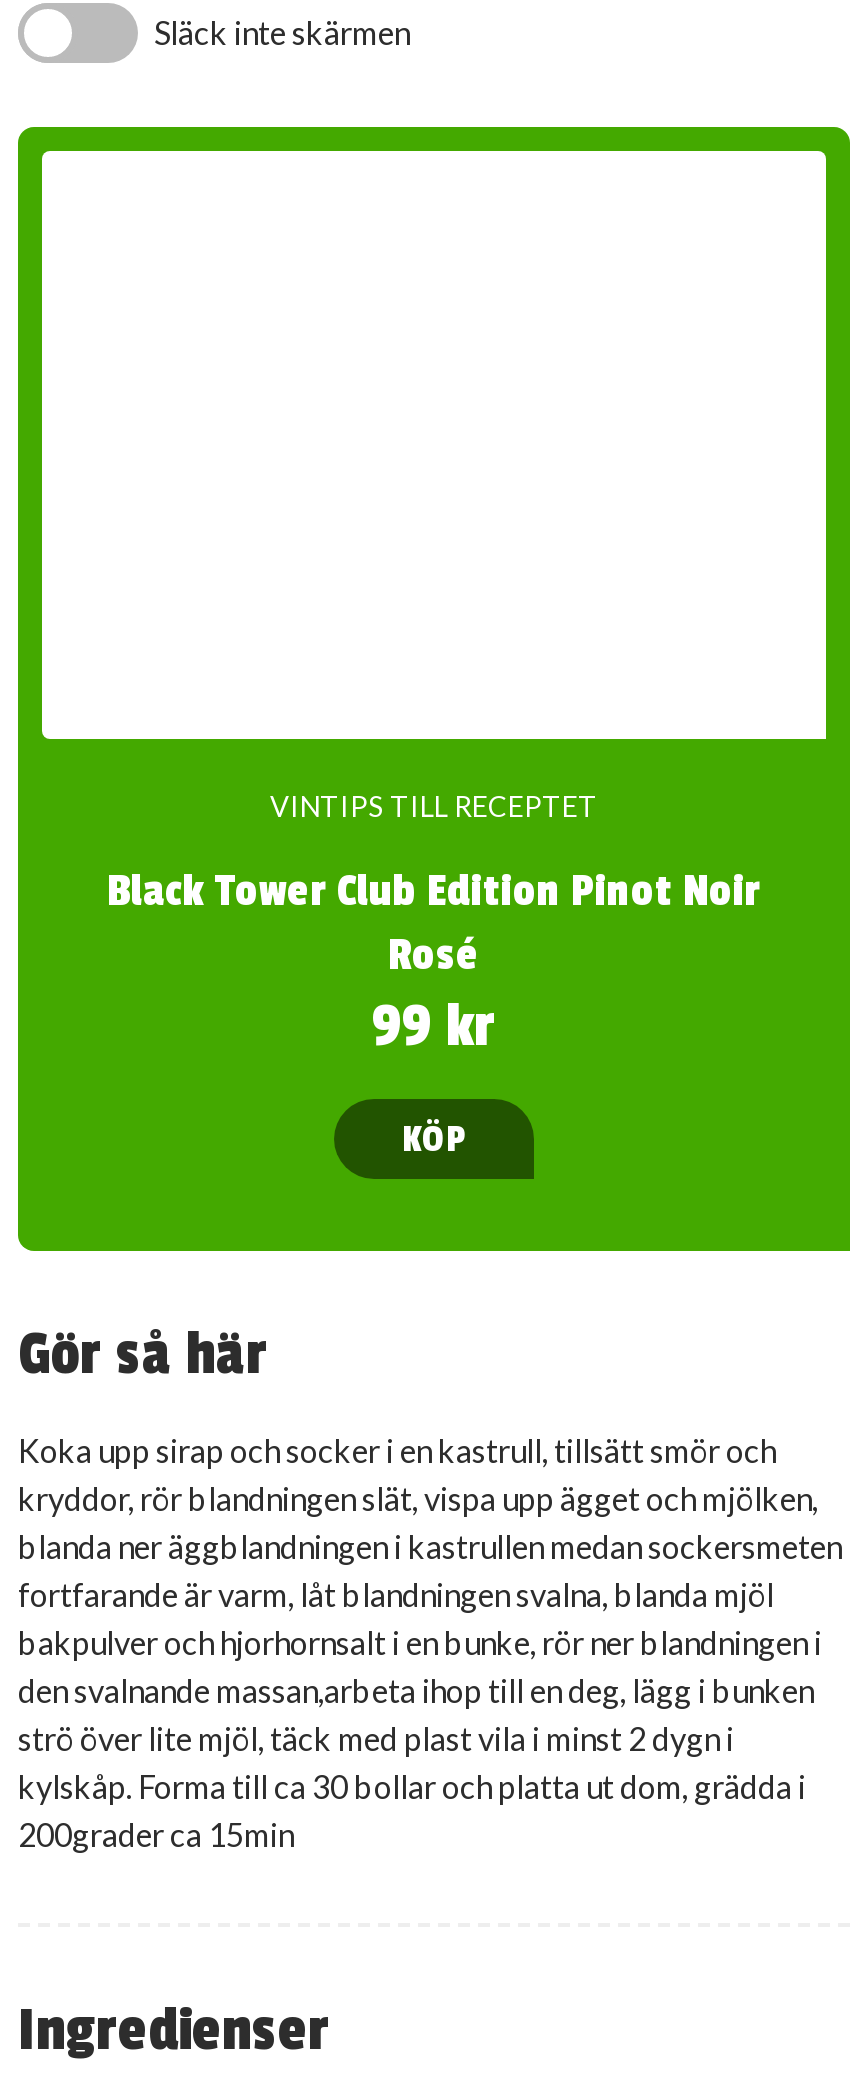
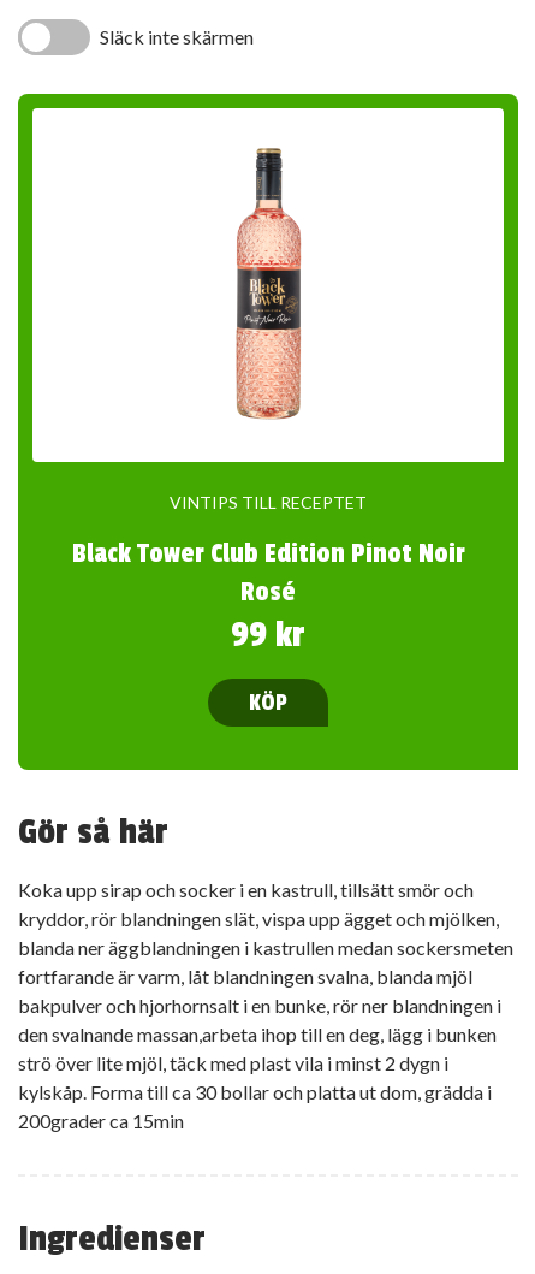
+ [image]
